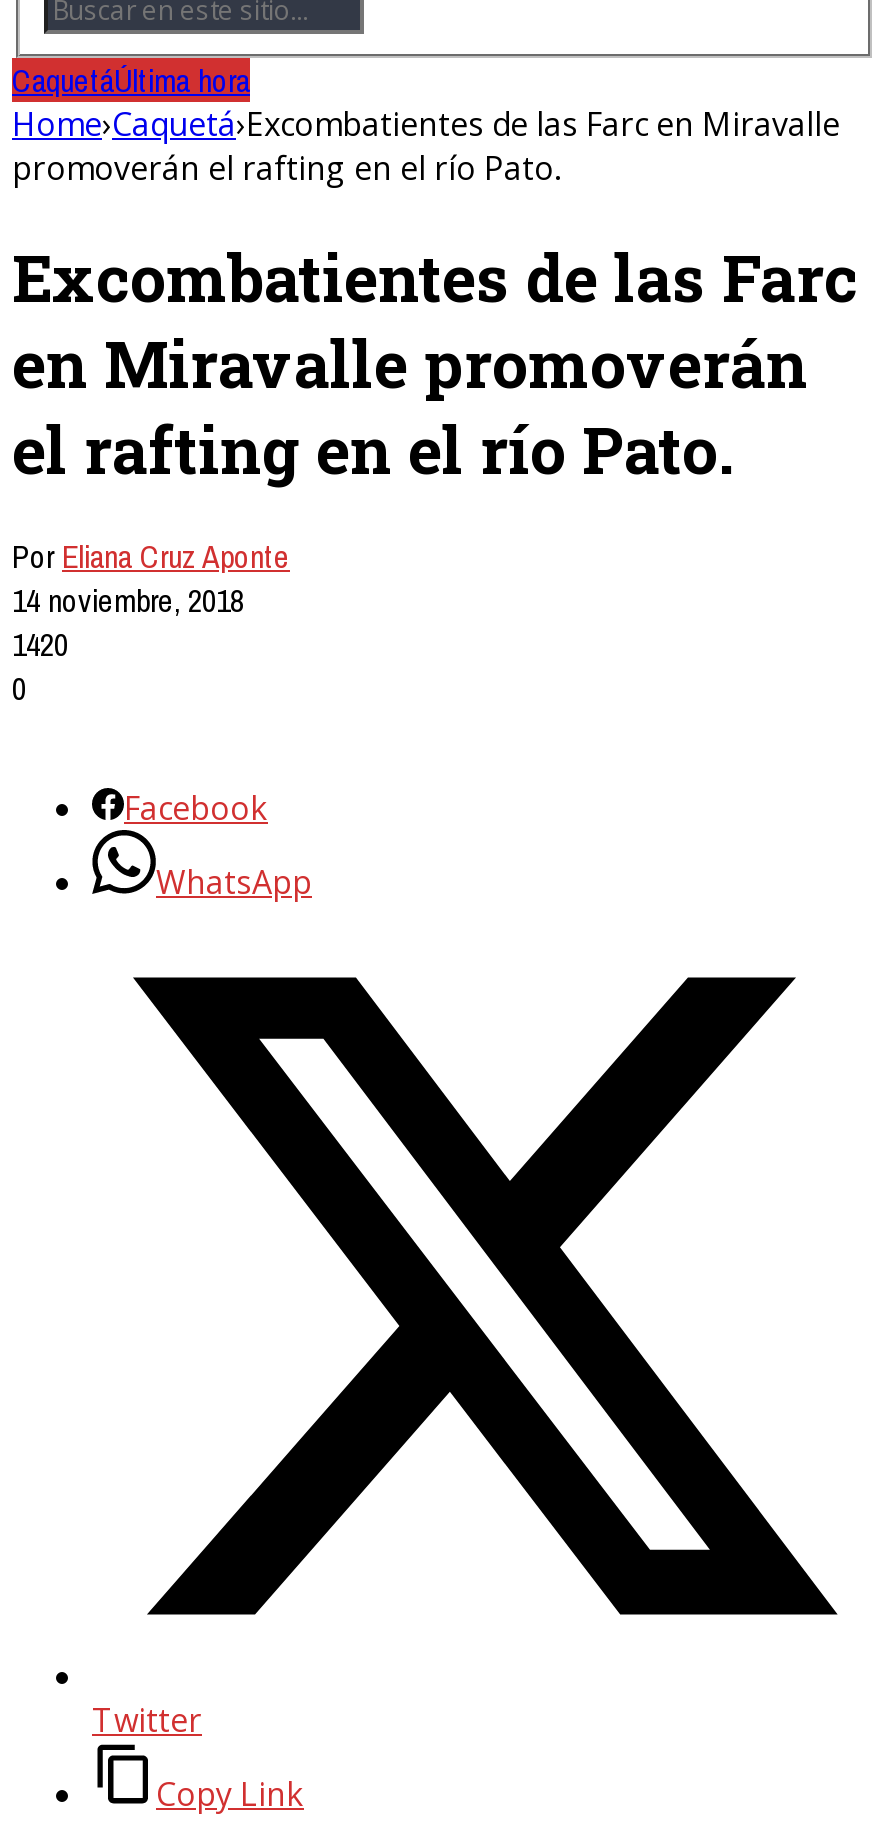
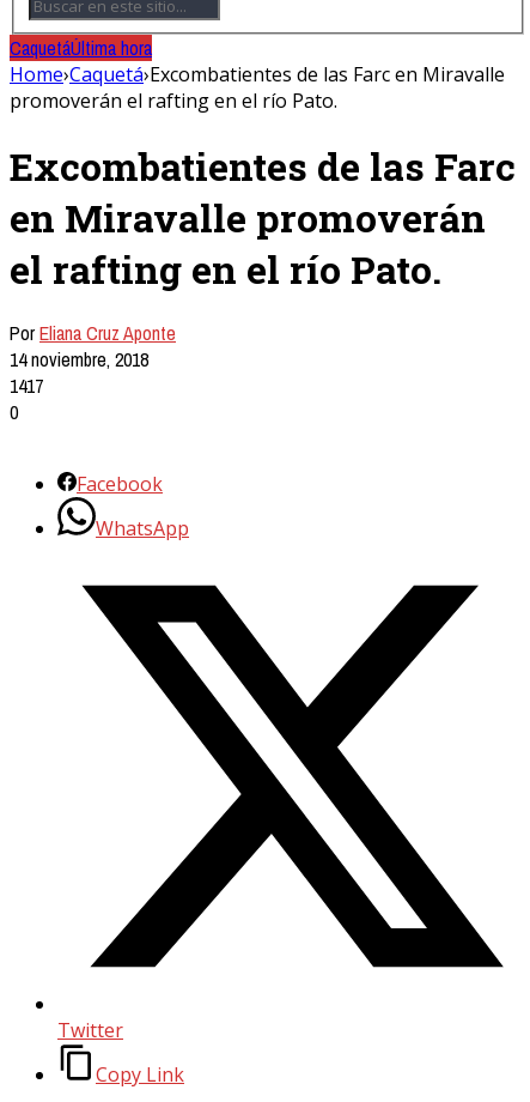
- 1420
+ 1417
